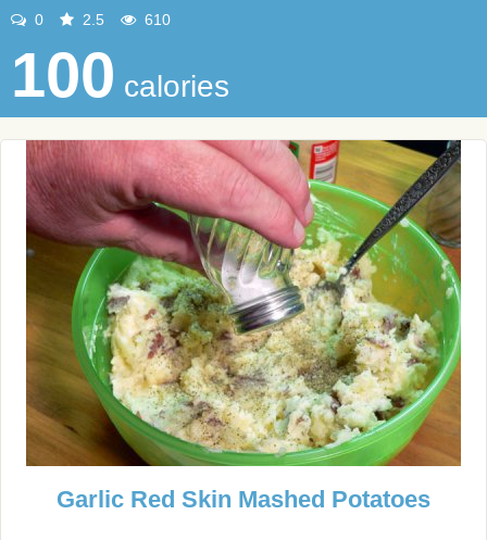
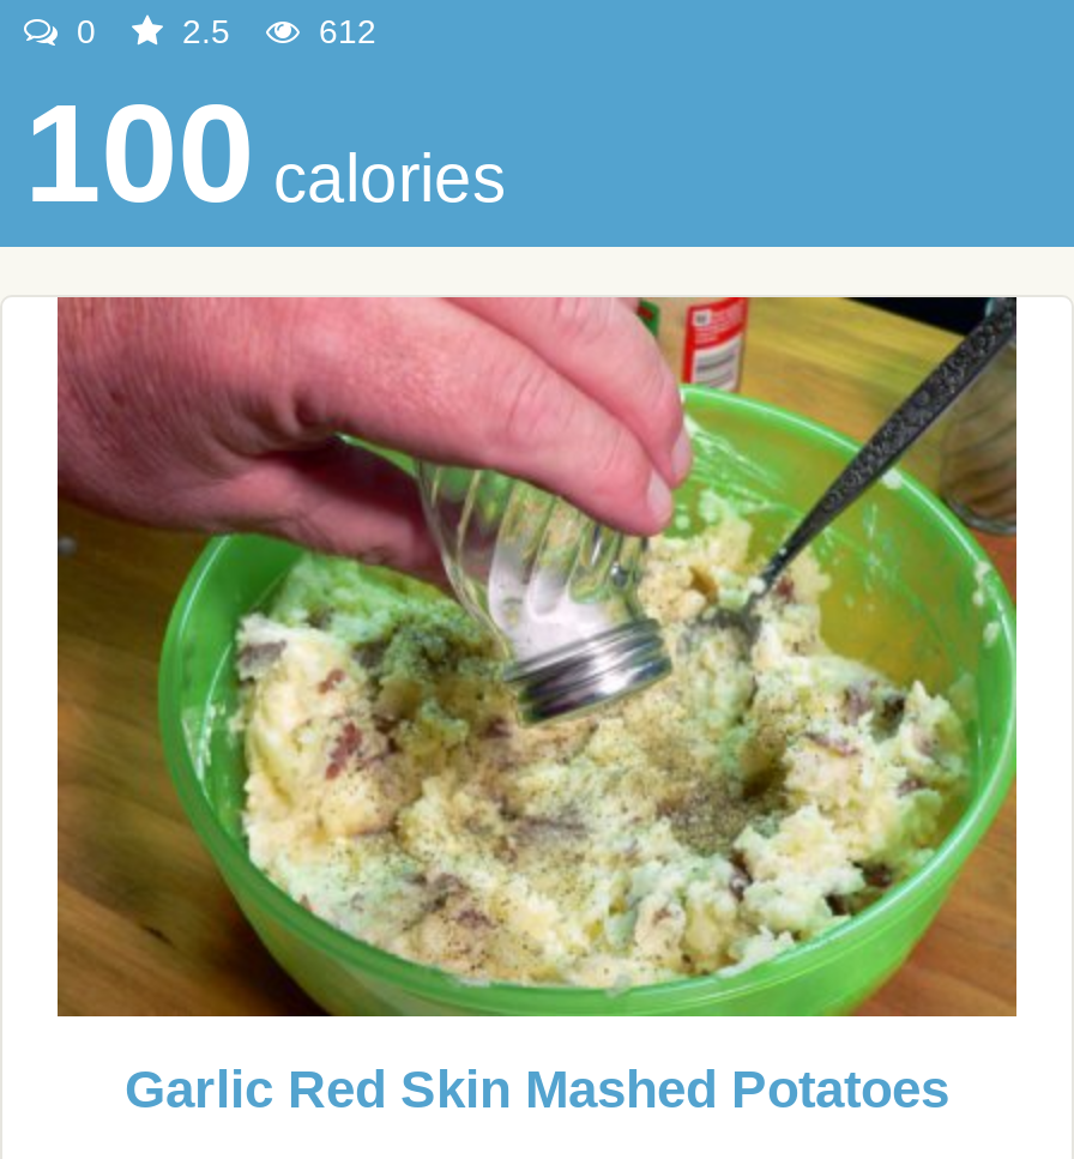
- 610
+ 612
